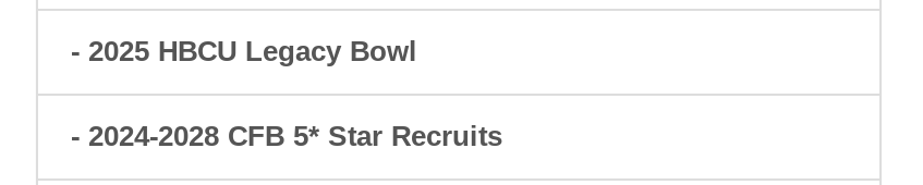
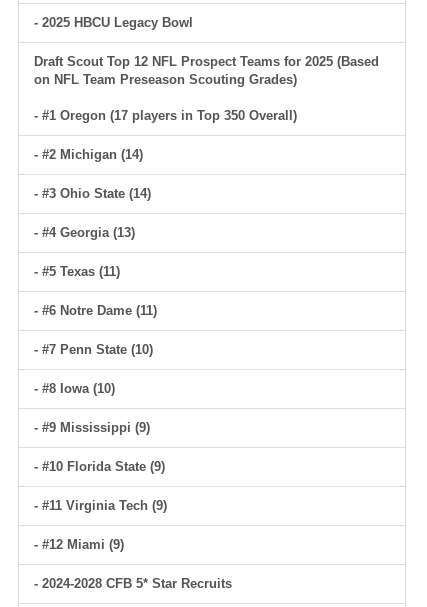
+ Draft Scout Top 12 NFL Prospect Teams for 2025 (Based
+ on NFL Team Preseason Scouting Grades)
+ - #1 Oregon (17 players in Top 350 Overall)
+ - #2 Michigan (14)
+ - #3 Ohio State (14)
+ - #4 Georgia (13)
+ - #5 Texas (11)
+ - #6 Notre Dame (11)
+ - #7 Penn State (10)
+ - #8 Iowa (10)
+ - #9 Mississippi (9)
+ - #10 Florida State (9)
+ - #11 Virginia Tech (9)
+ - #12 Miami (9)
